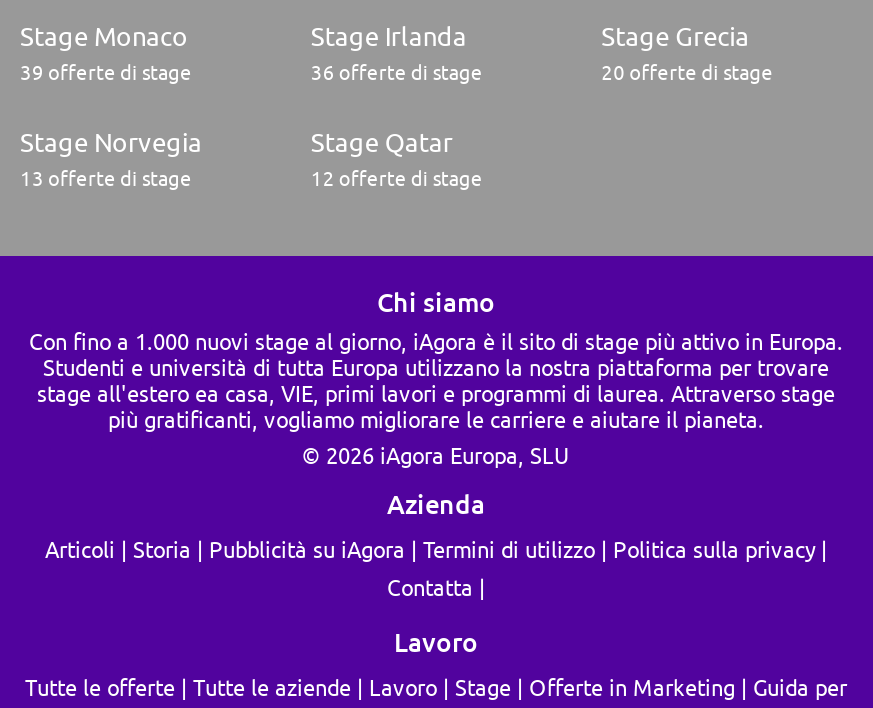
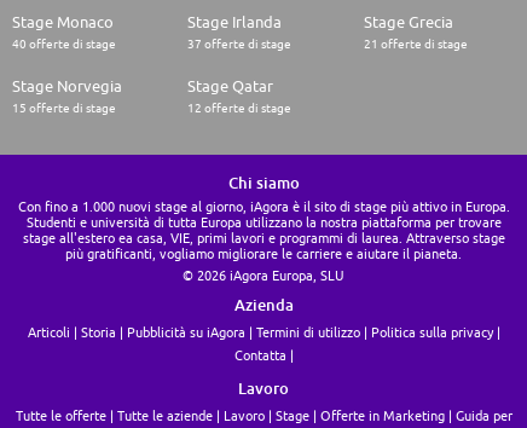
- 39 offerte di stage
+ 40 offerte di stage

- 36 offerte di stage
+ 37 offerte di stage

- 20 offerte di stage
+ 21 offerte di stage

- 13 offerte di stage
+ 15 offerte di stage
